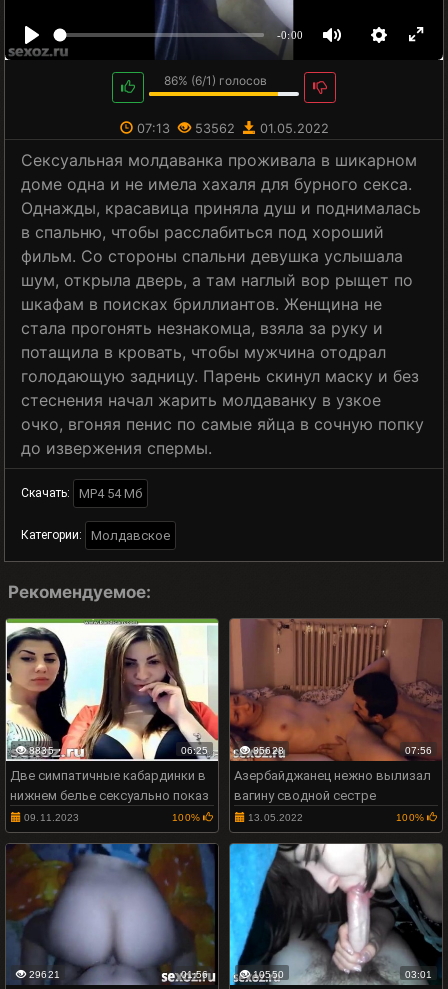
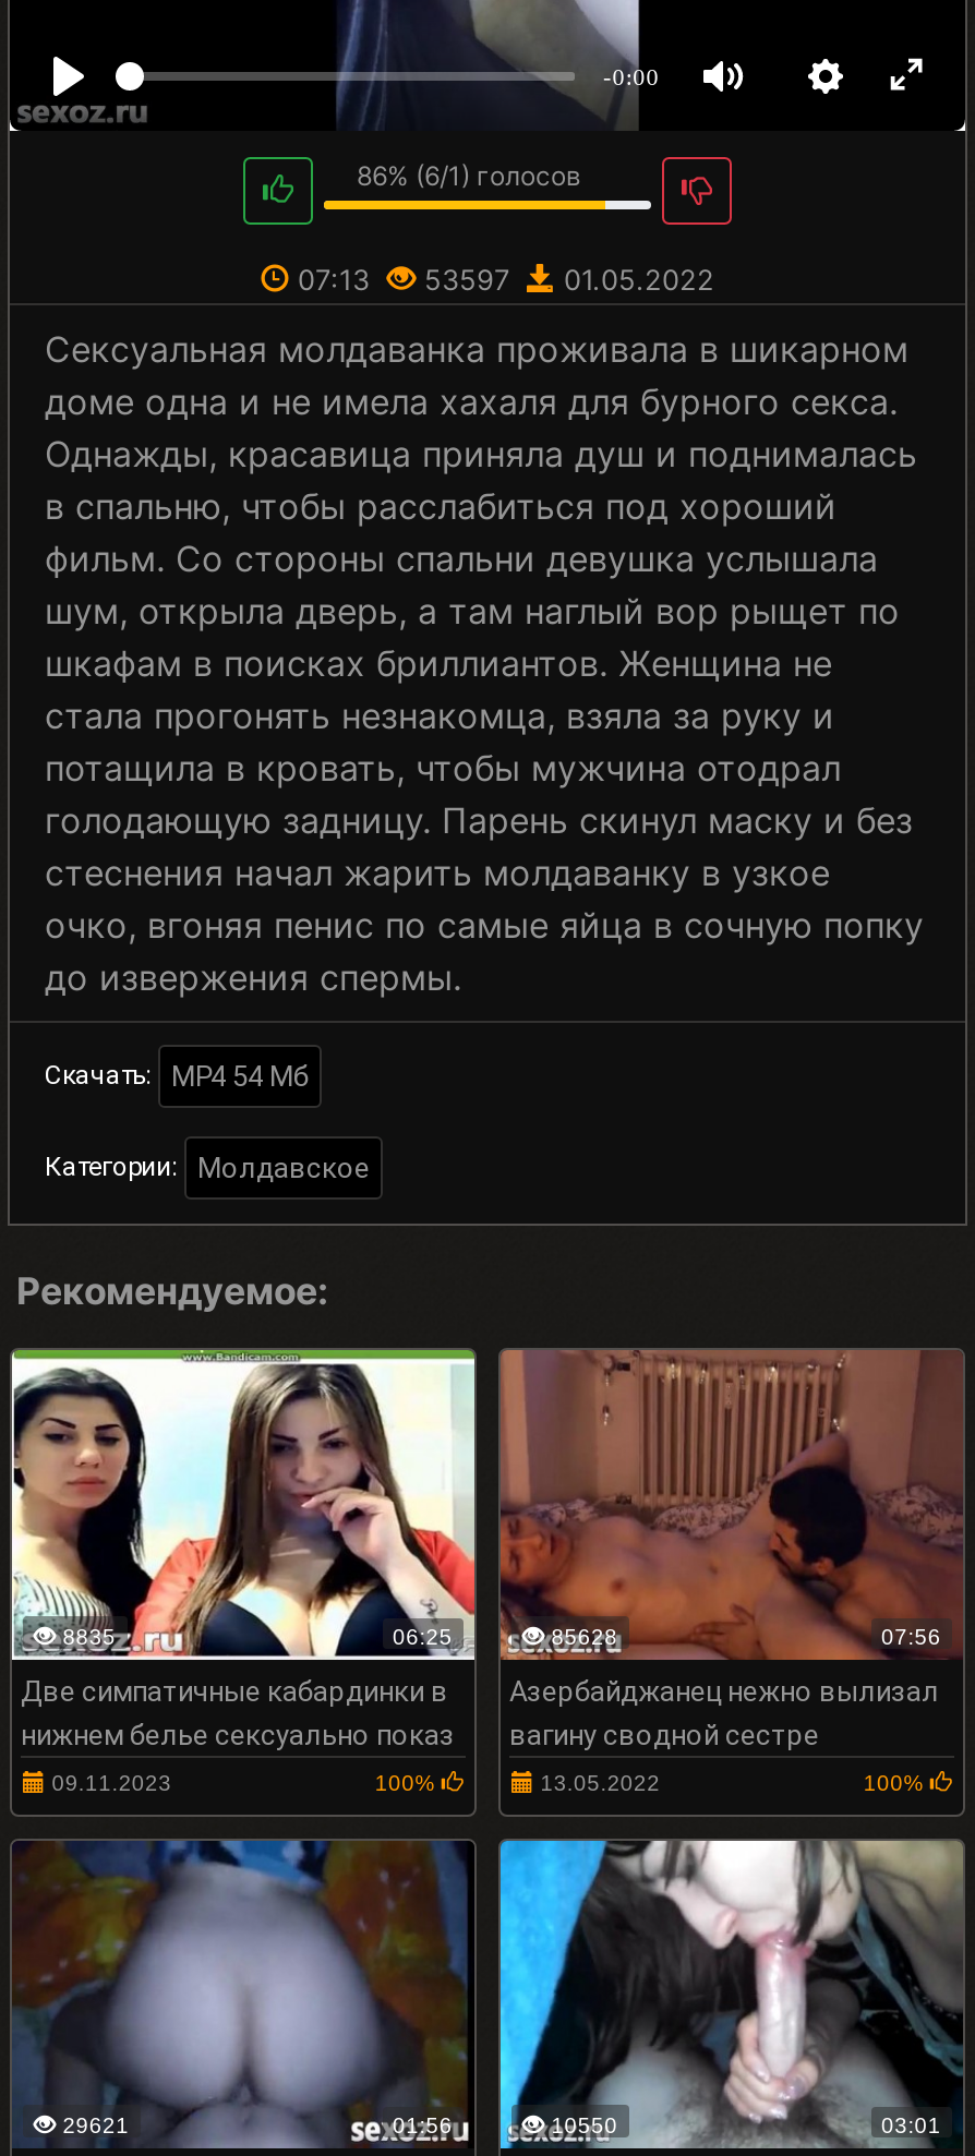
- 07:13 53562 01.05.2022
+ 07:13 53597 01.05.2022
